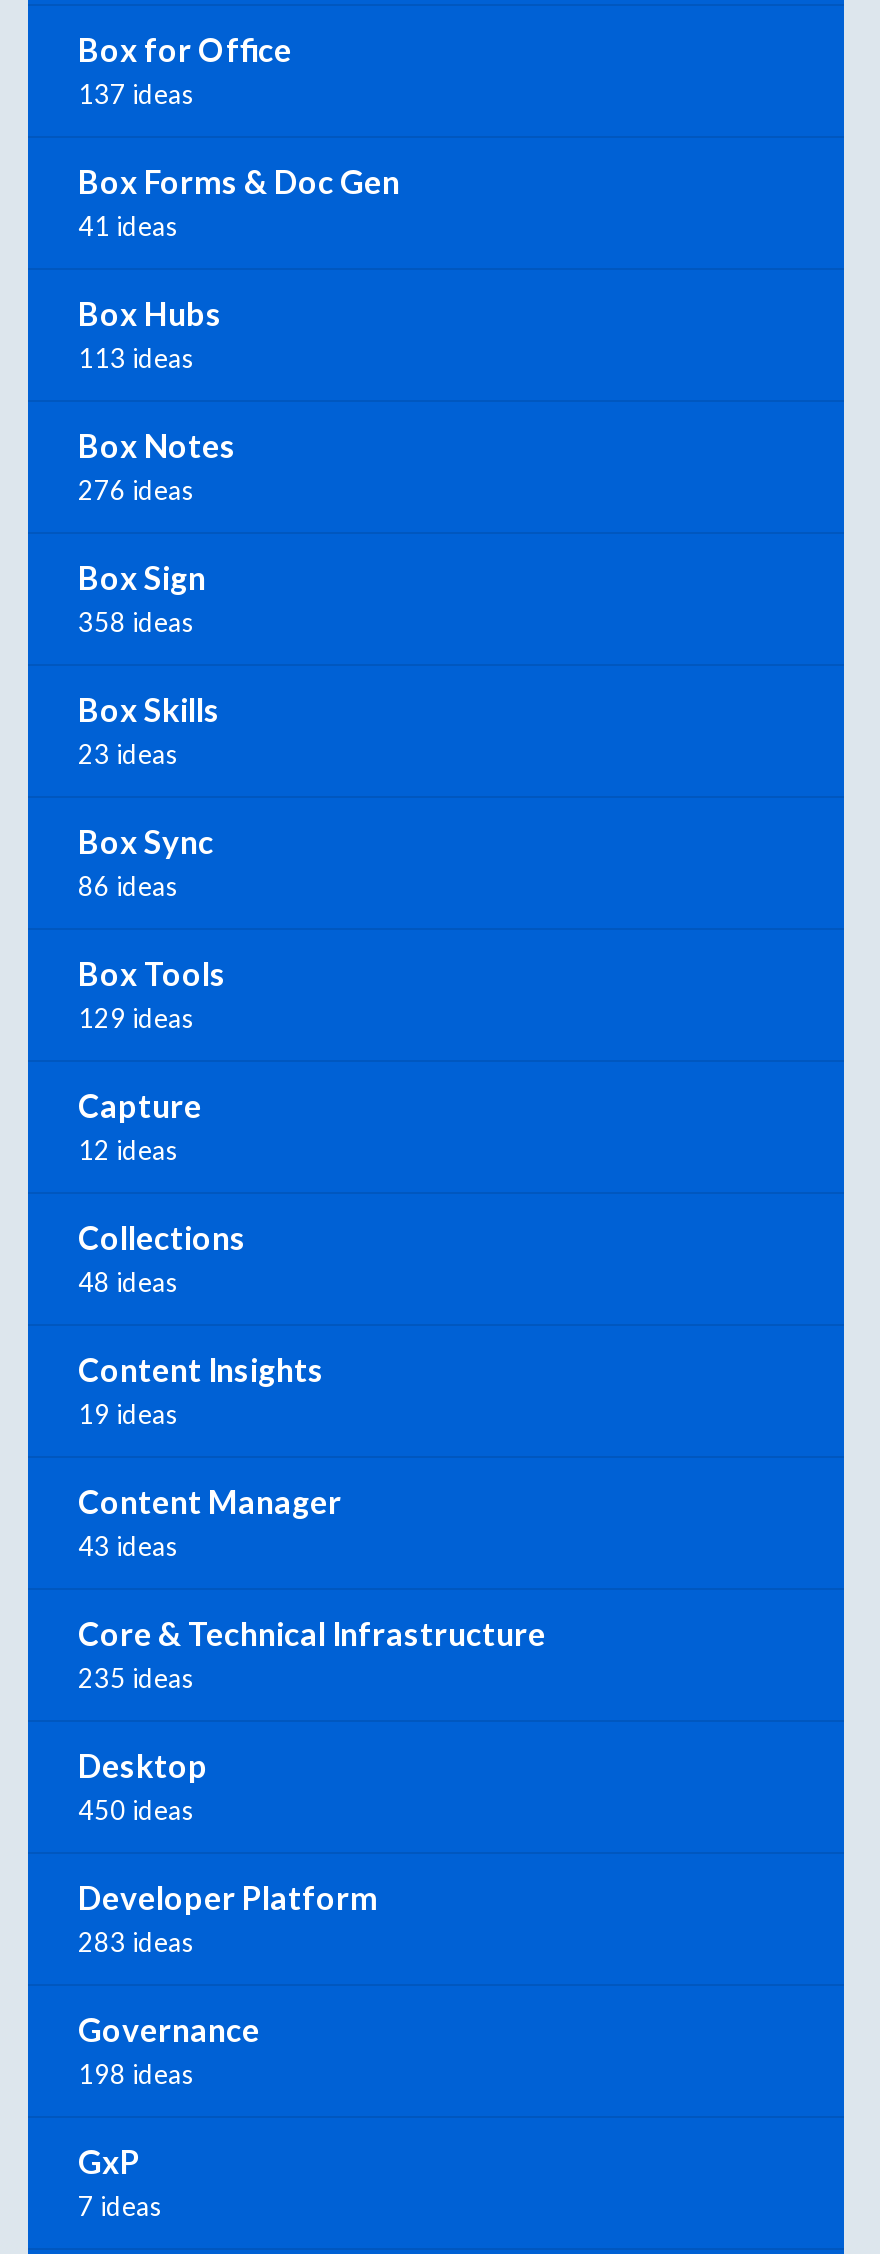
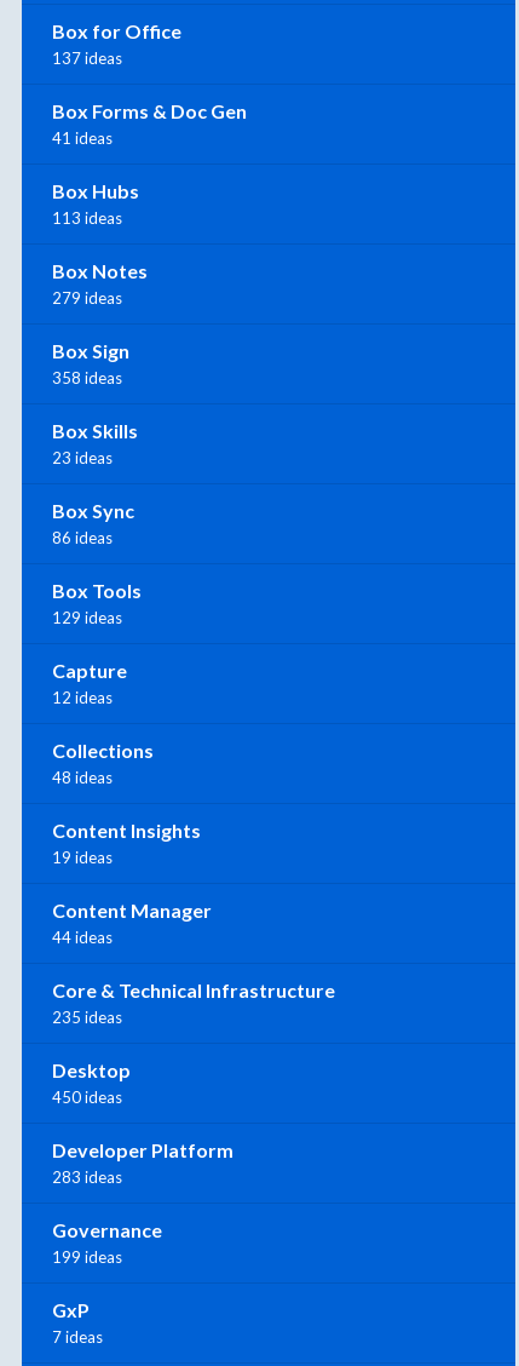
- 276 ideas
+ 279 ideas

- 43 ideas
+ 44 ideas

- 198 ideas
+ 199 ideas
